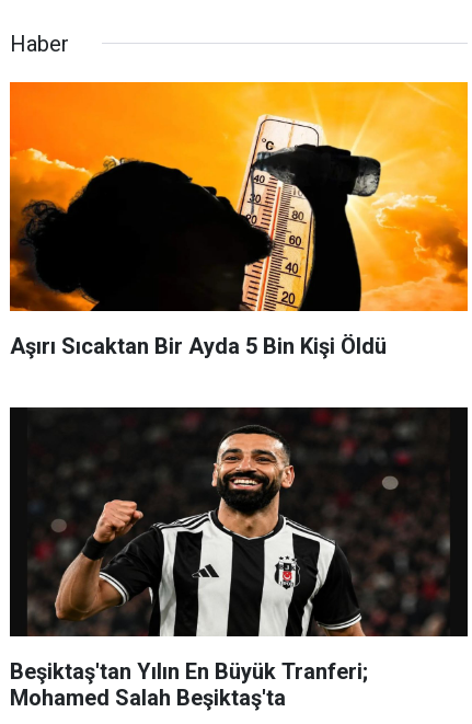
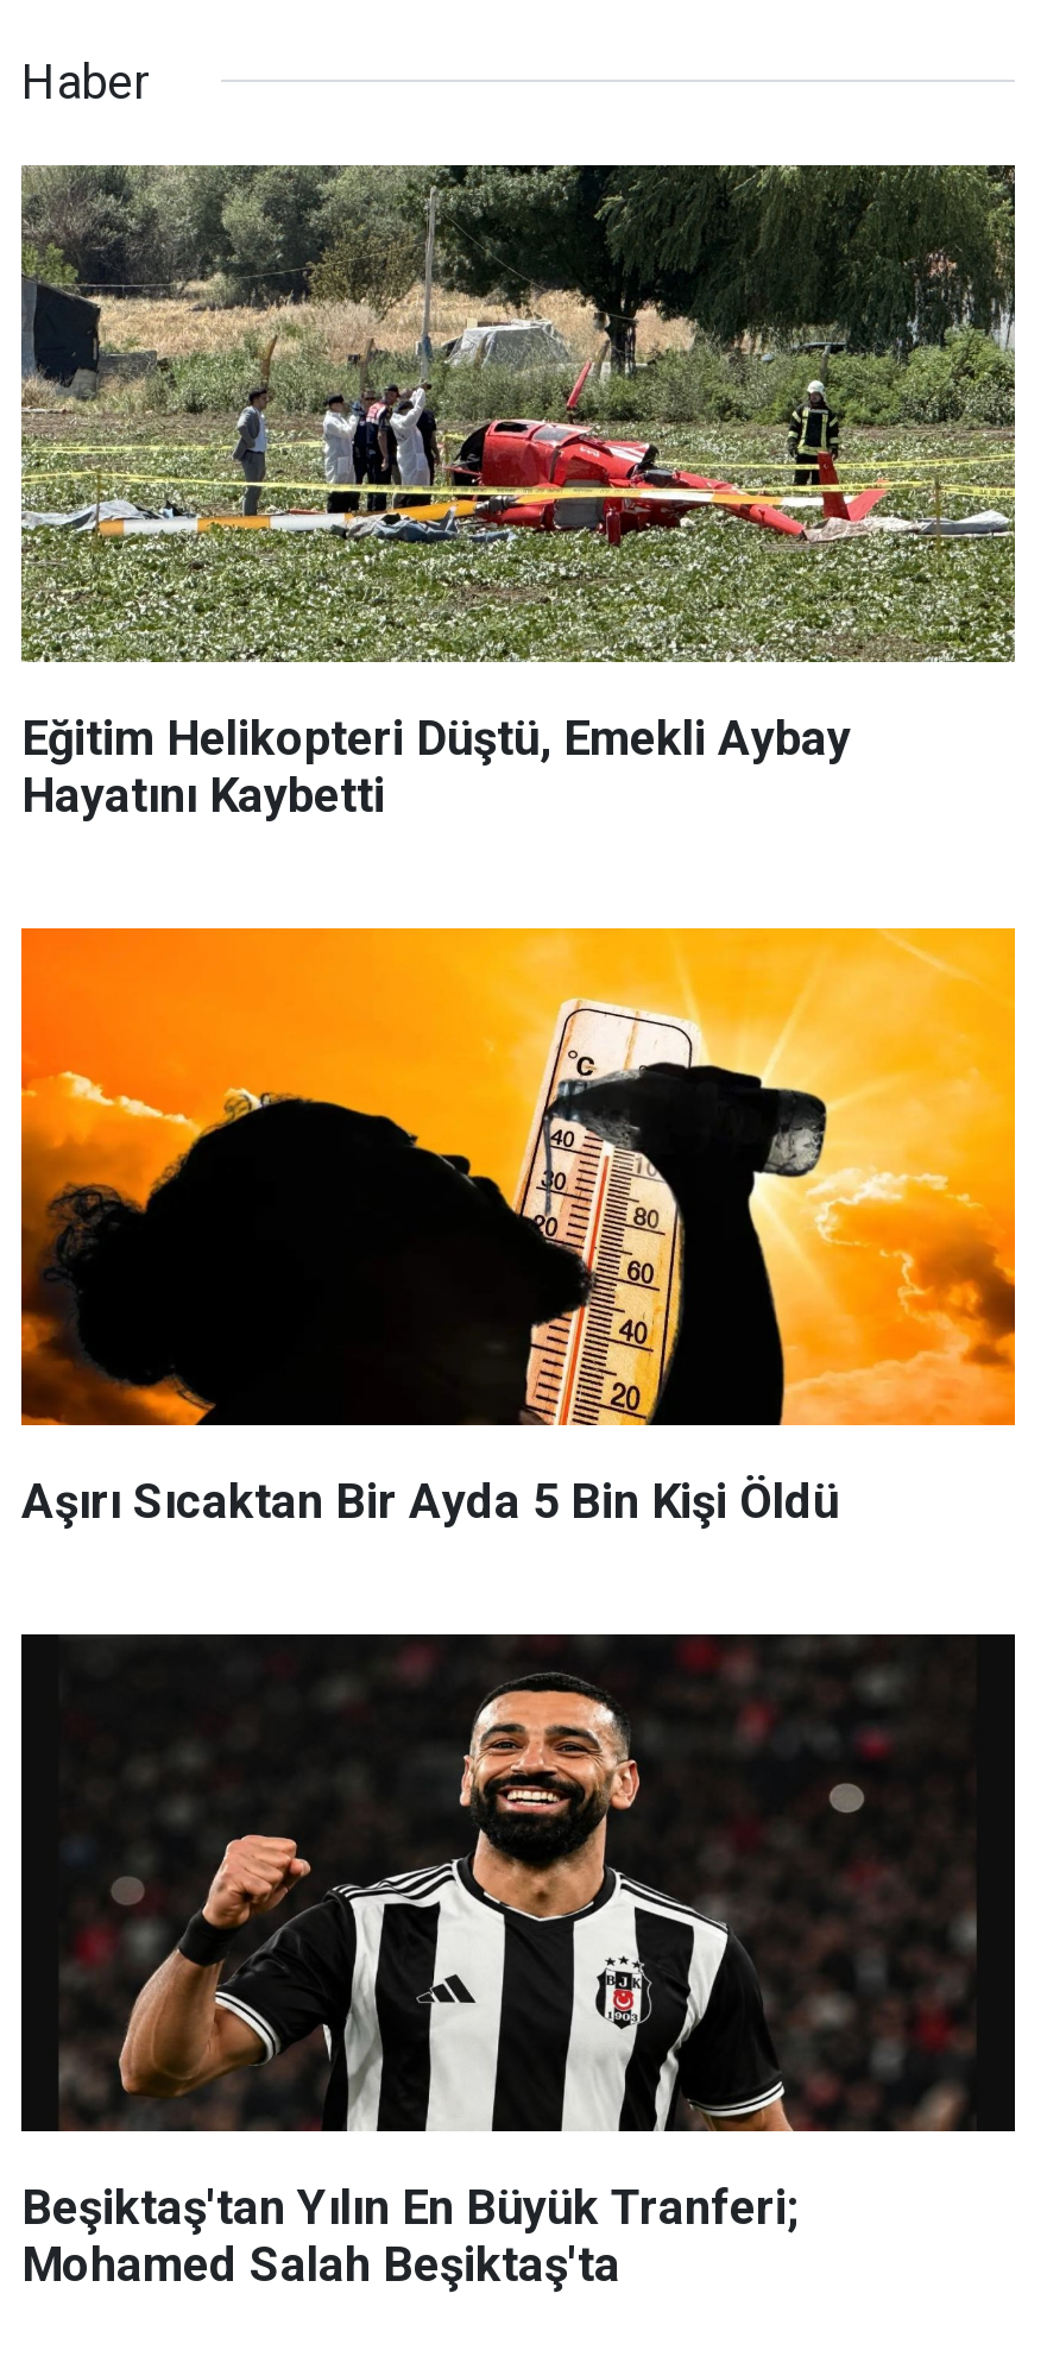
+ [image]
+ Eğitim Helikopteri Düştü, Emekli Aybay
+ Hayatını Kaybetti
